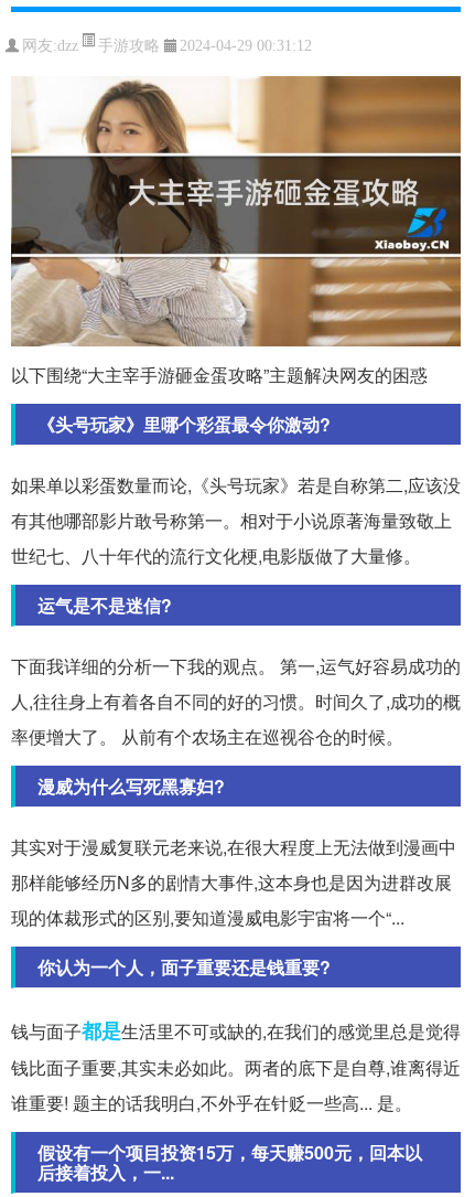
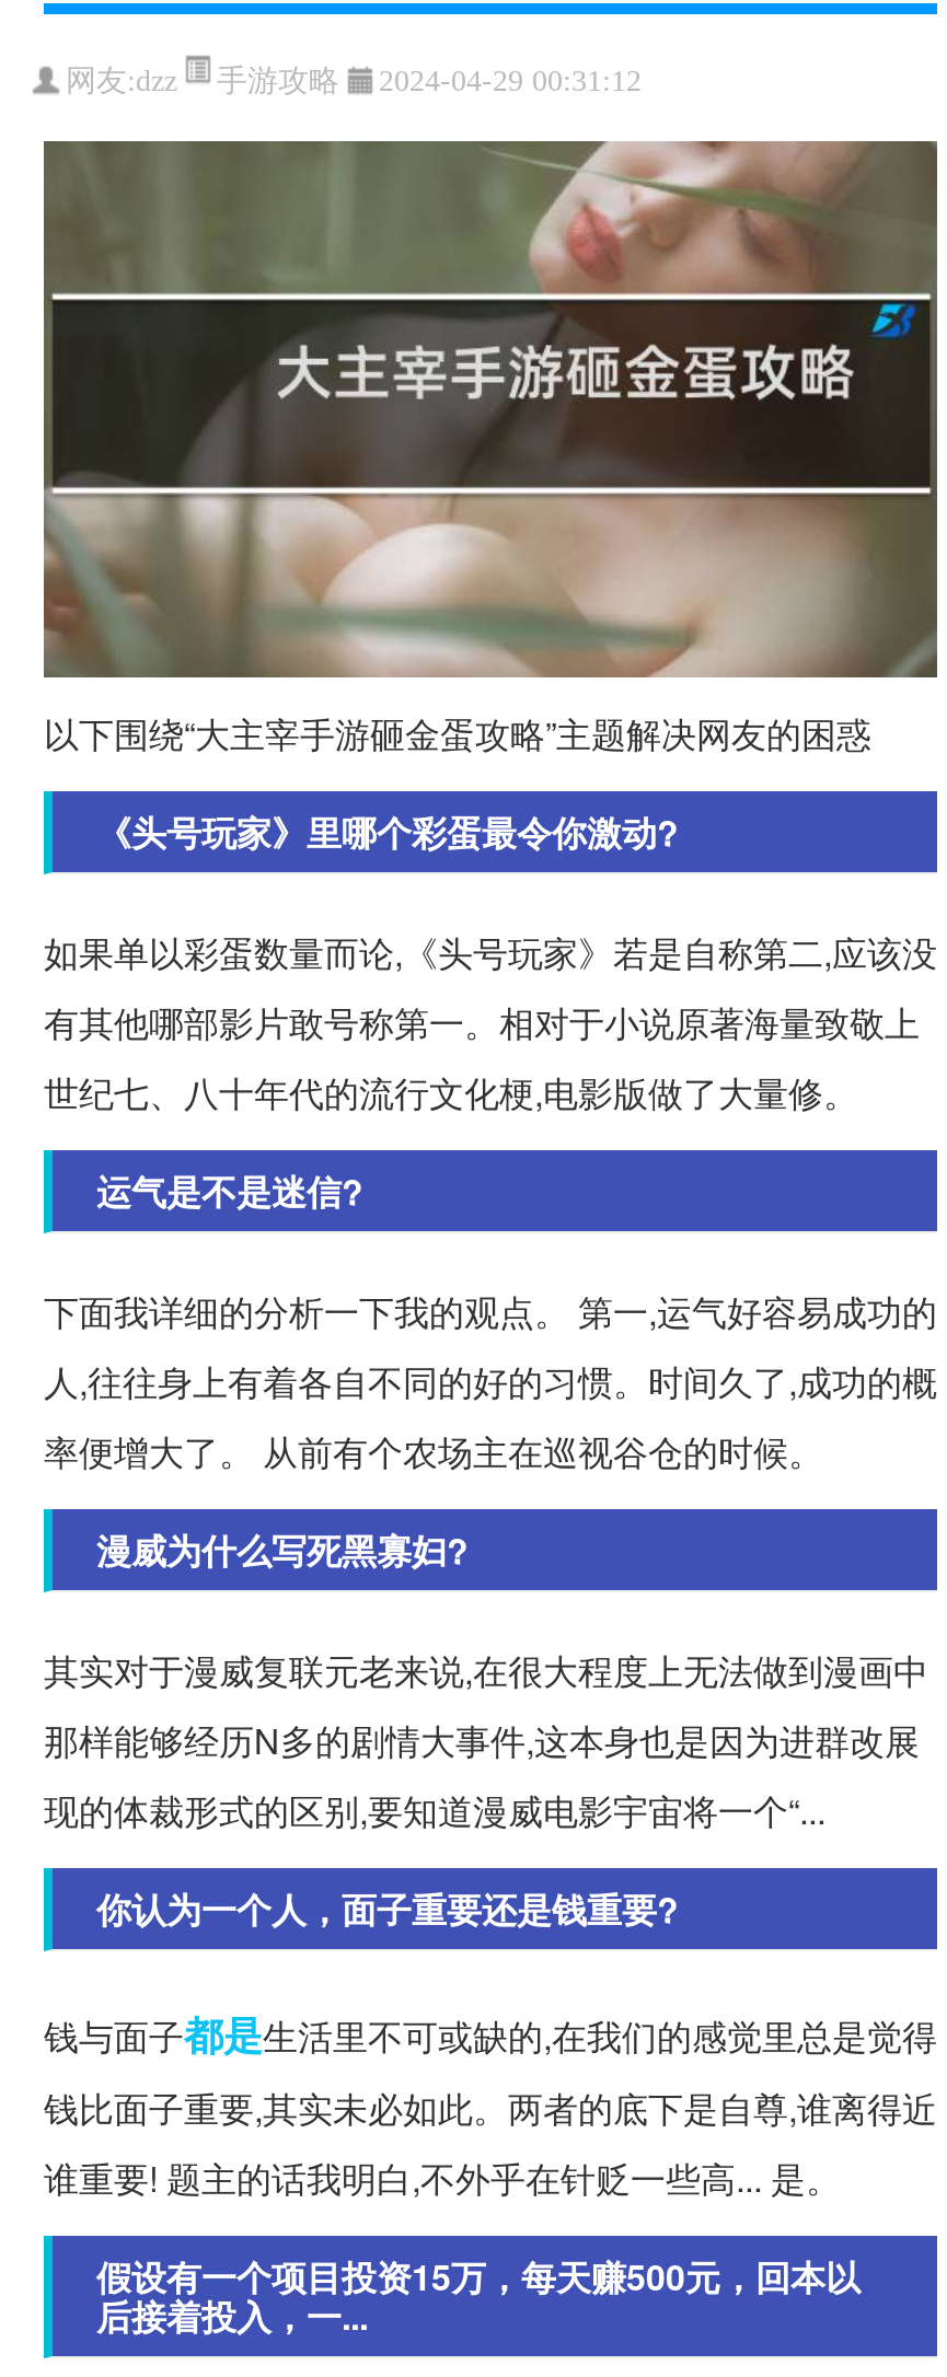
- [image]
+ [image]
